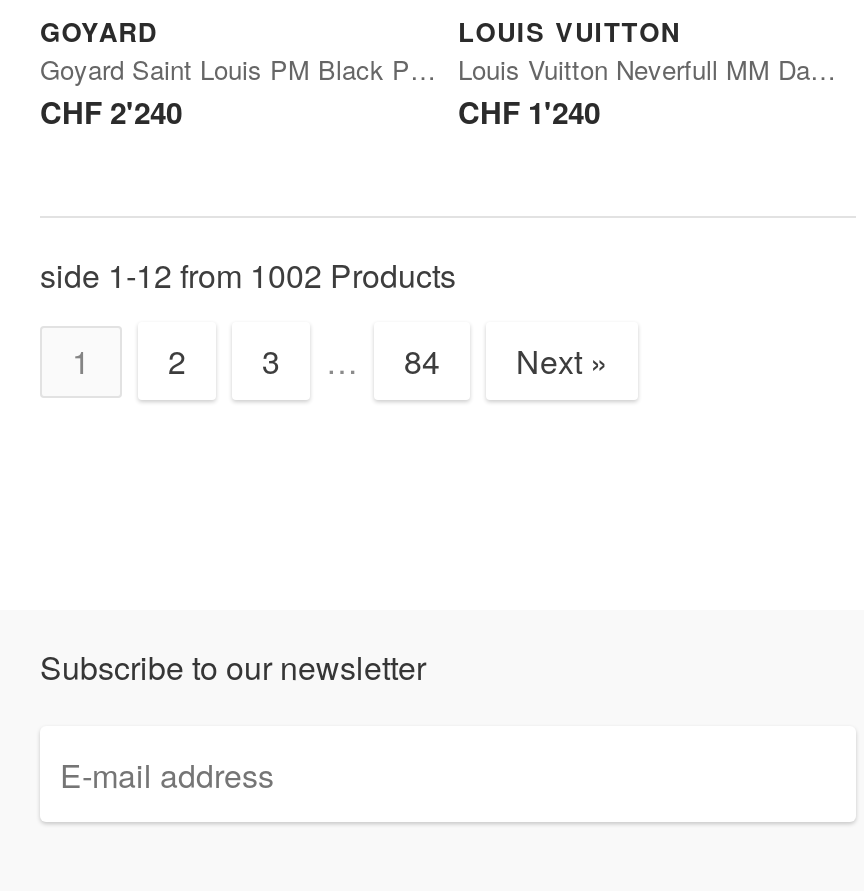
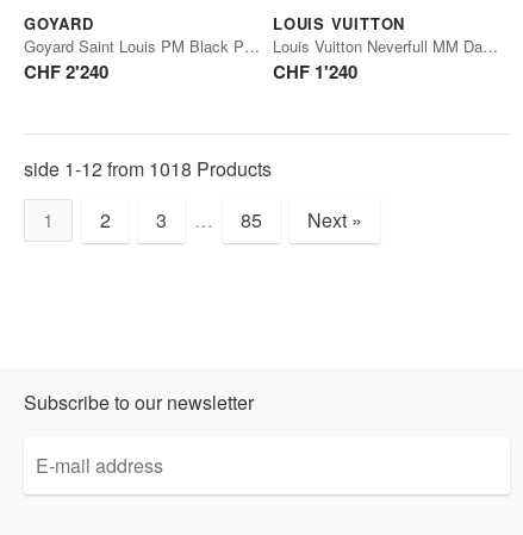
- side 1-12 from 1002 Products
+ side 1-12 from 1018 Products

- 84
+ 85
